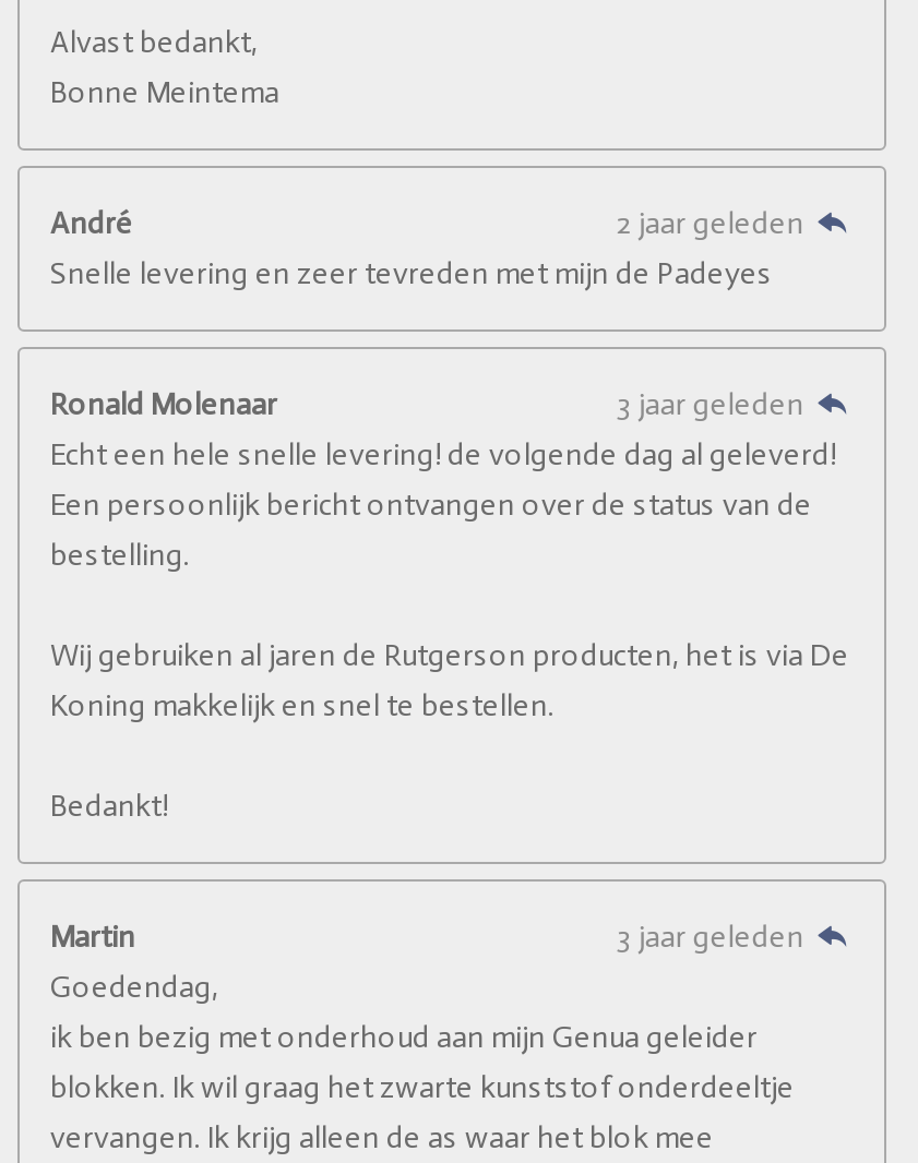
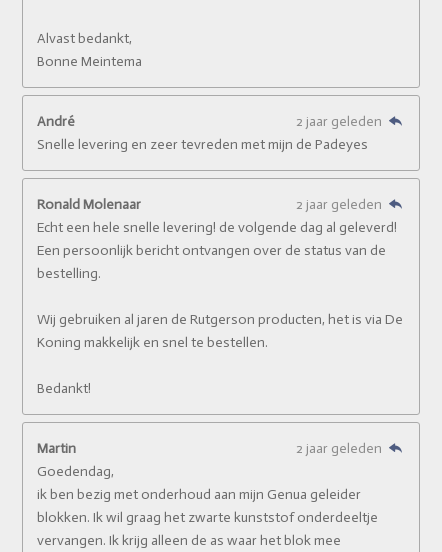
- 3 jaar geleden
+ 2 jaar geleden

- 3 jaar geleden
+ 2 jaar geleden
